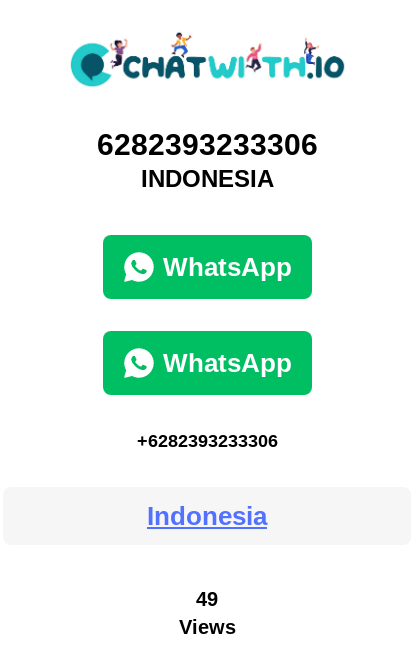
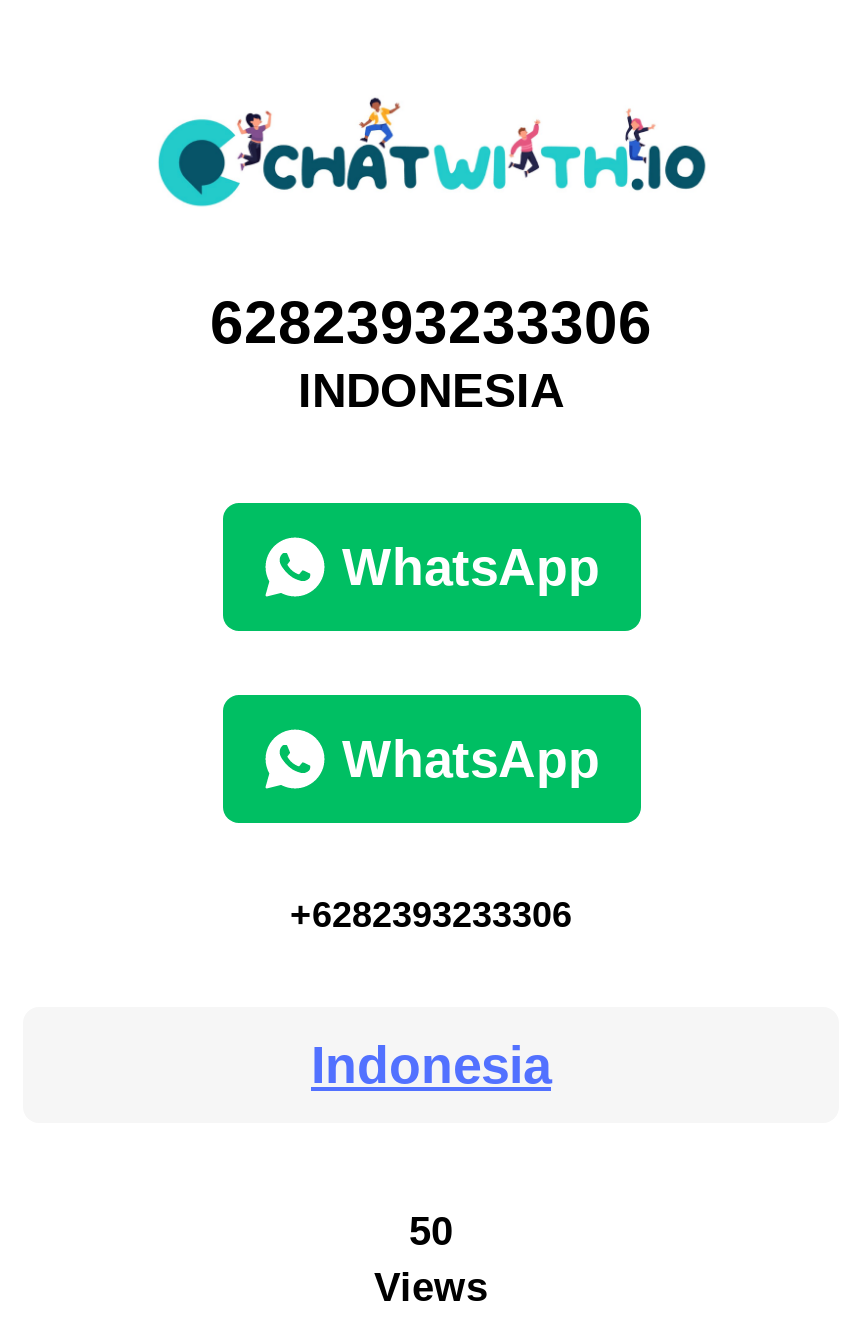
- 49
+ 50
